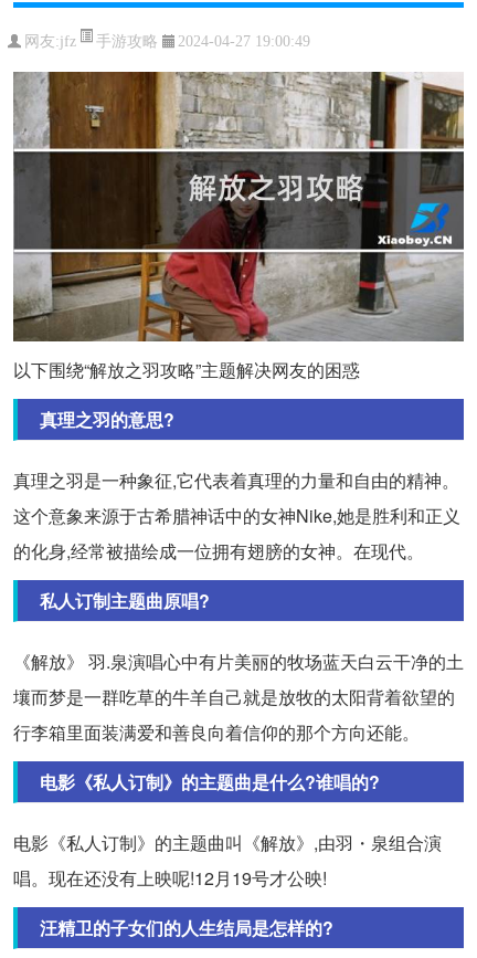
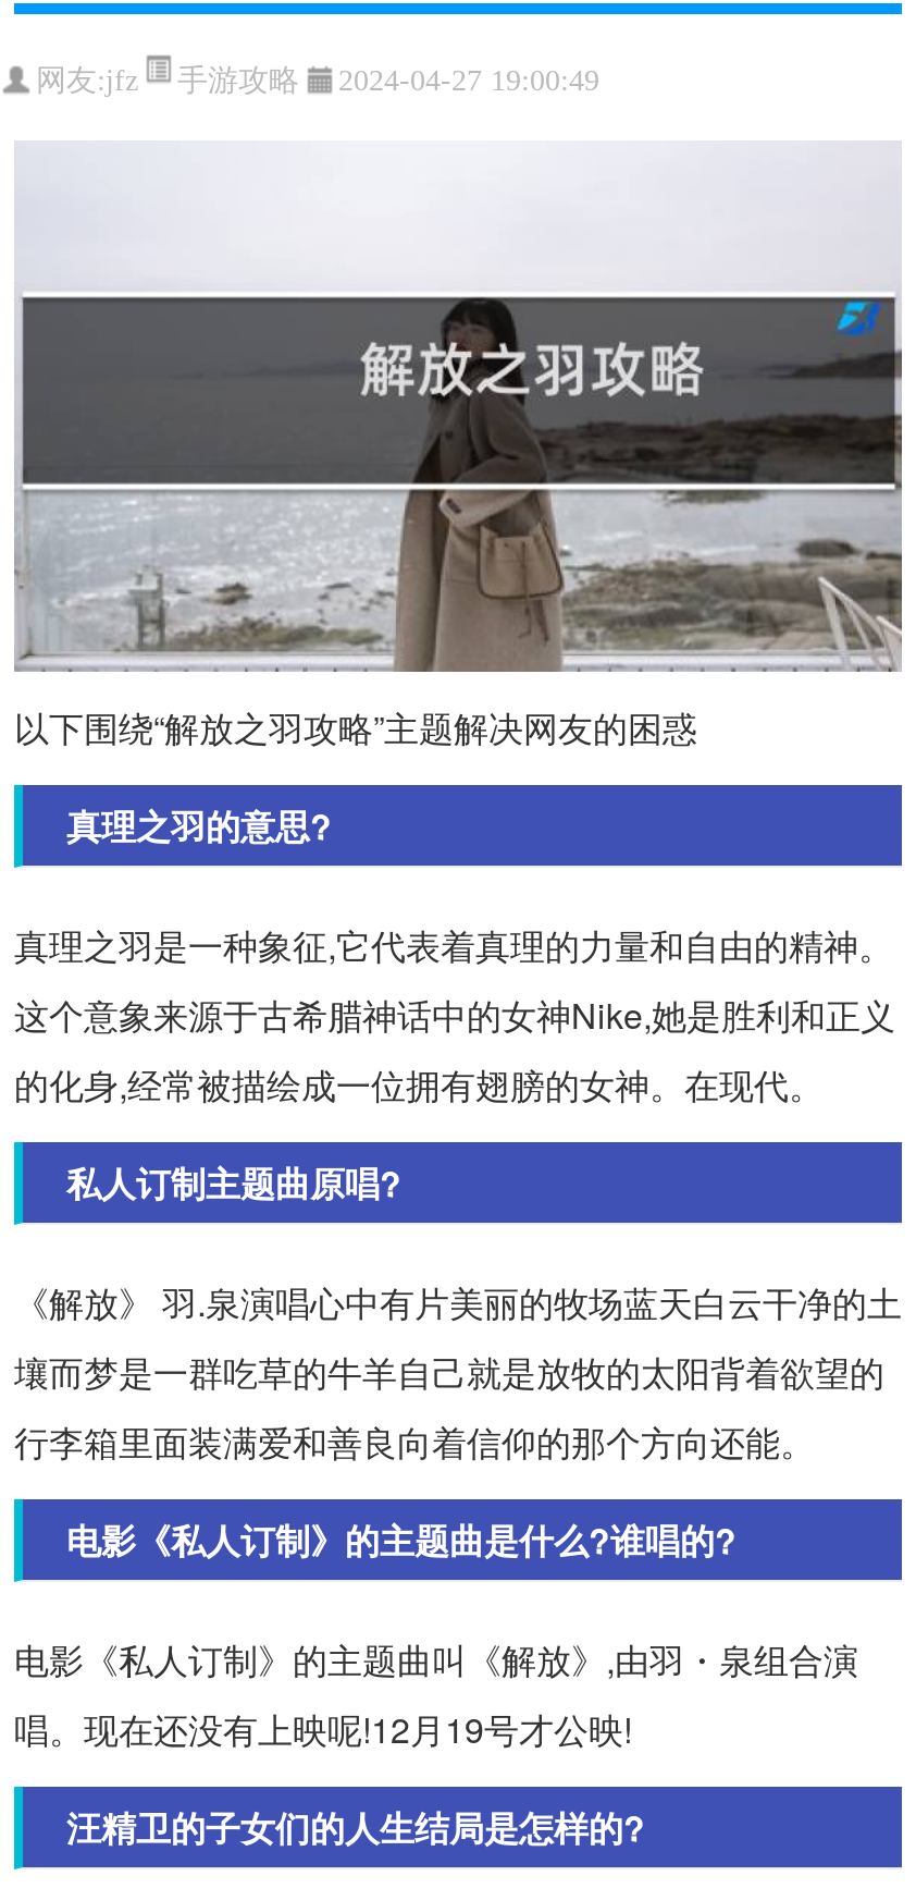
- [image]
+ [image]
